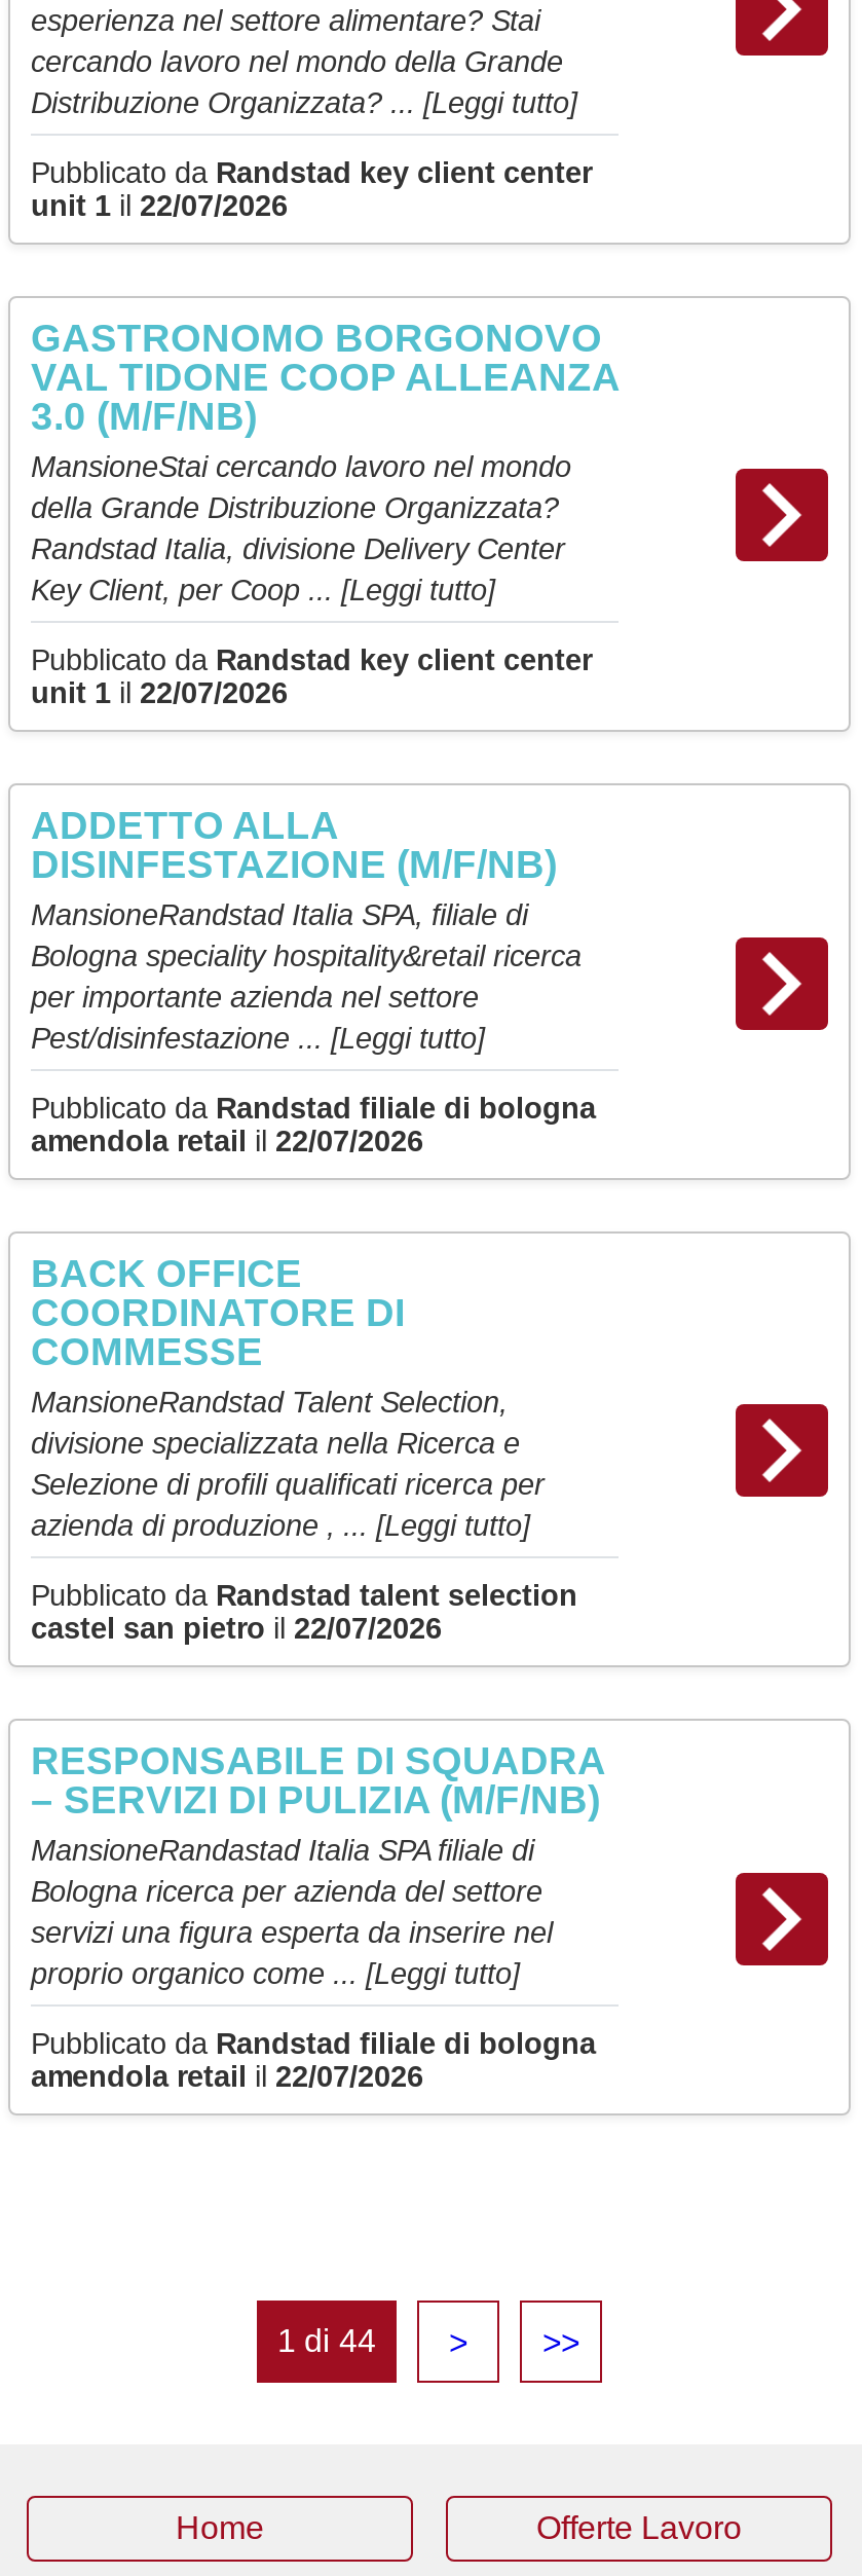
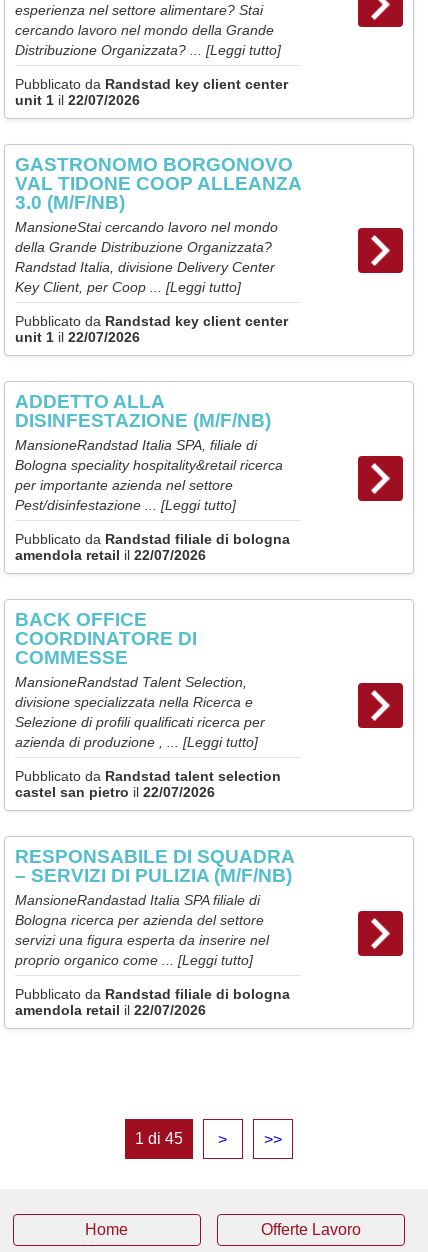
- 1 di 44
+ 1 di 45
